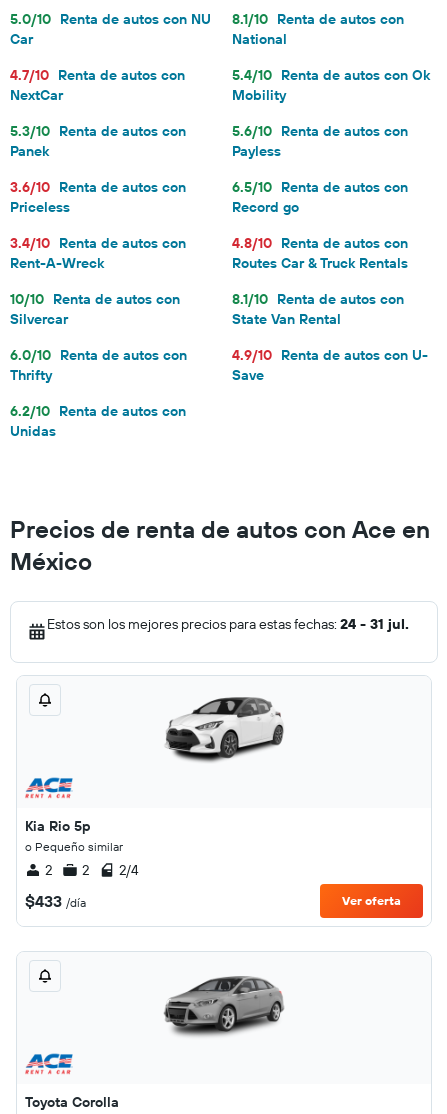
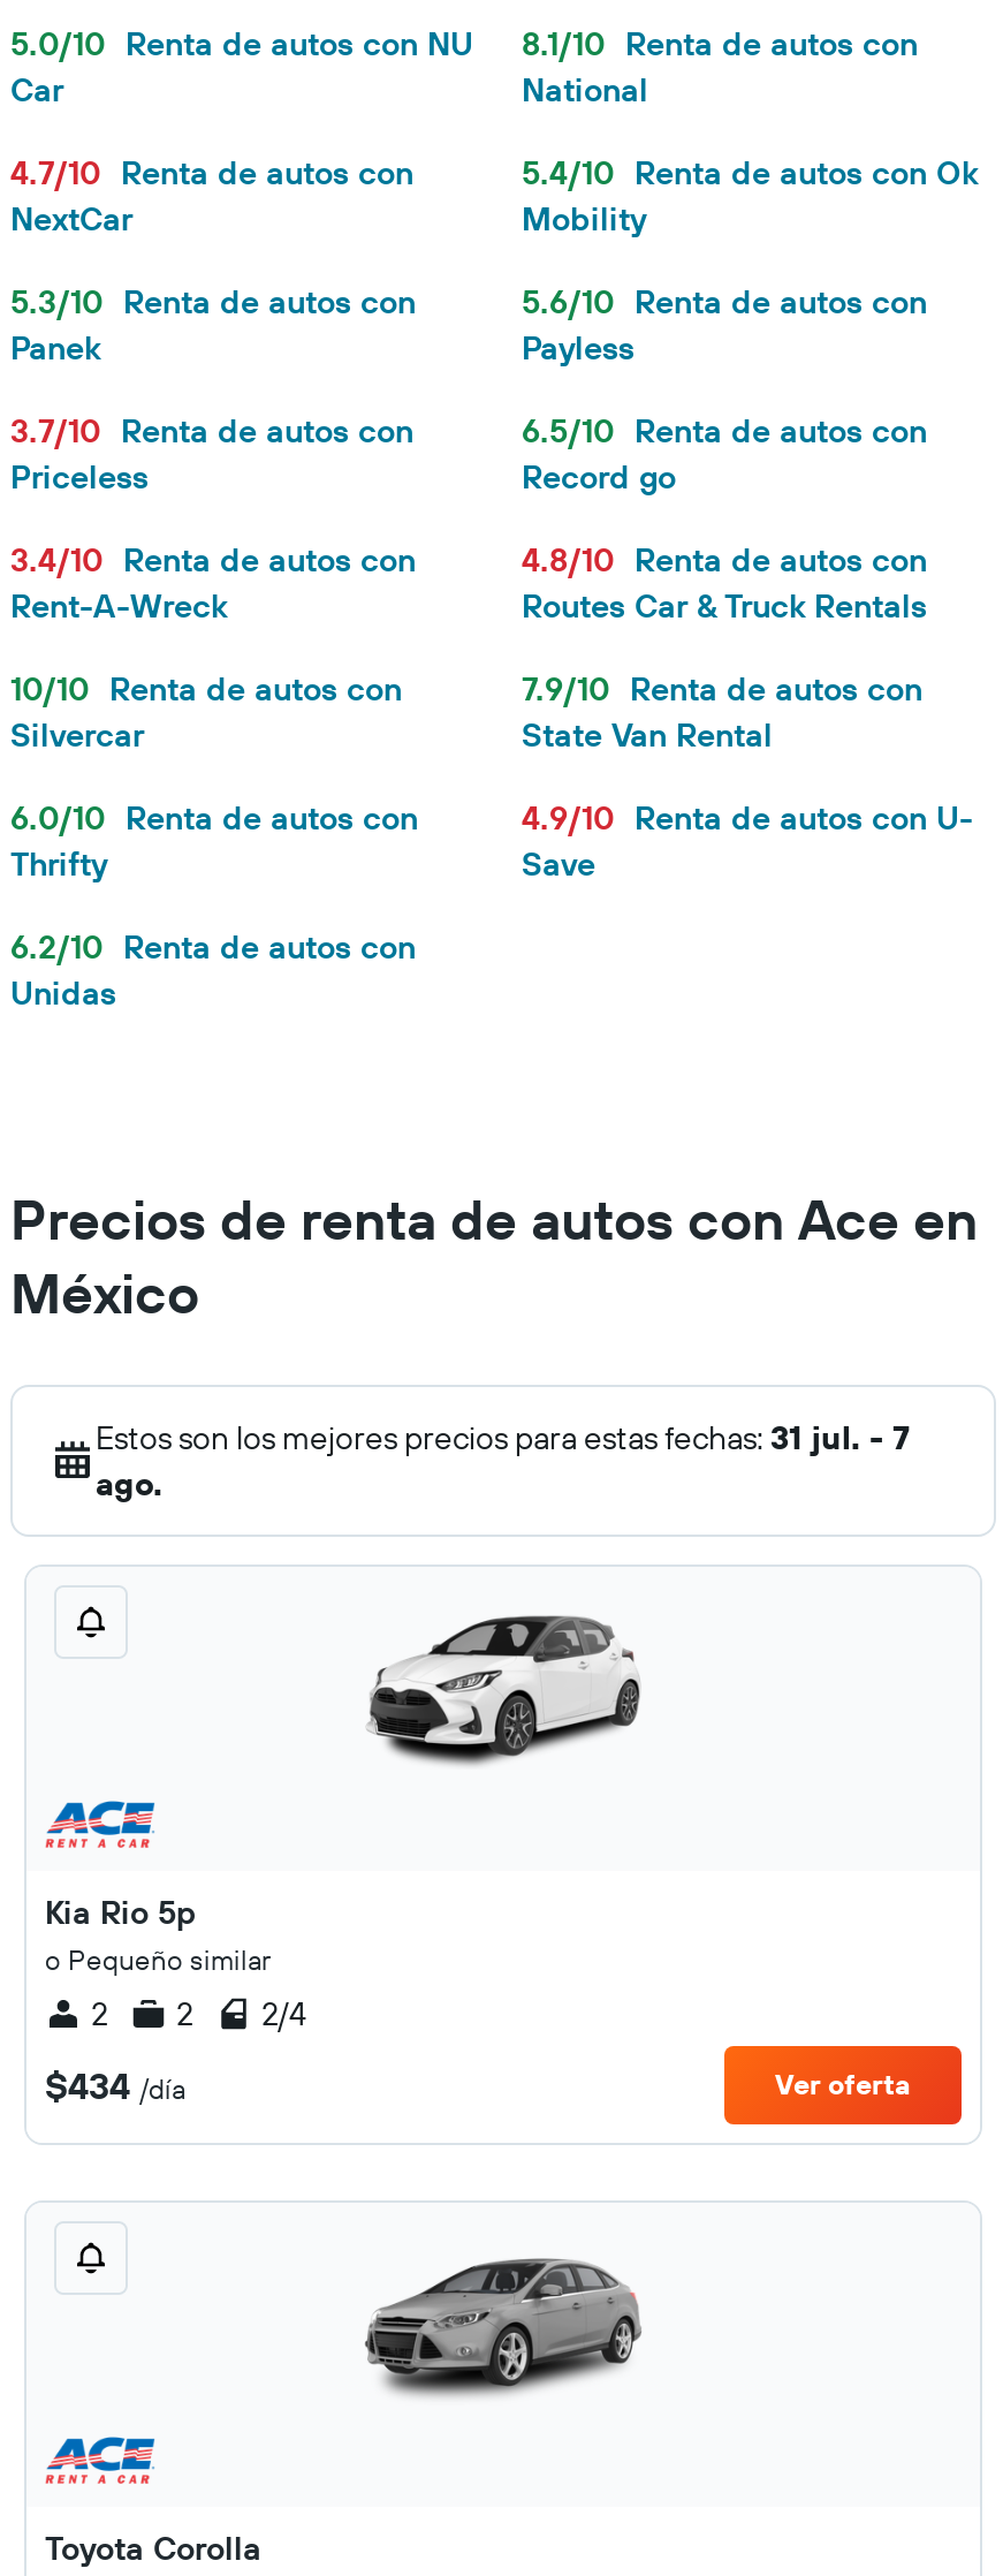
- 3.6/10 Renta de autos con
+ 3.7/10 Renta de autos con

- 8.1/10 Renta de autos con
+ 7.9/10 Renta de autos con

- Estos son los mejores precios para estas fechas: 24 - 31 jul.
+ Estos son los mejores precios para estas fechas: 31 jul. - 7
+ ago.

- $433 /día
+ $434 /día
